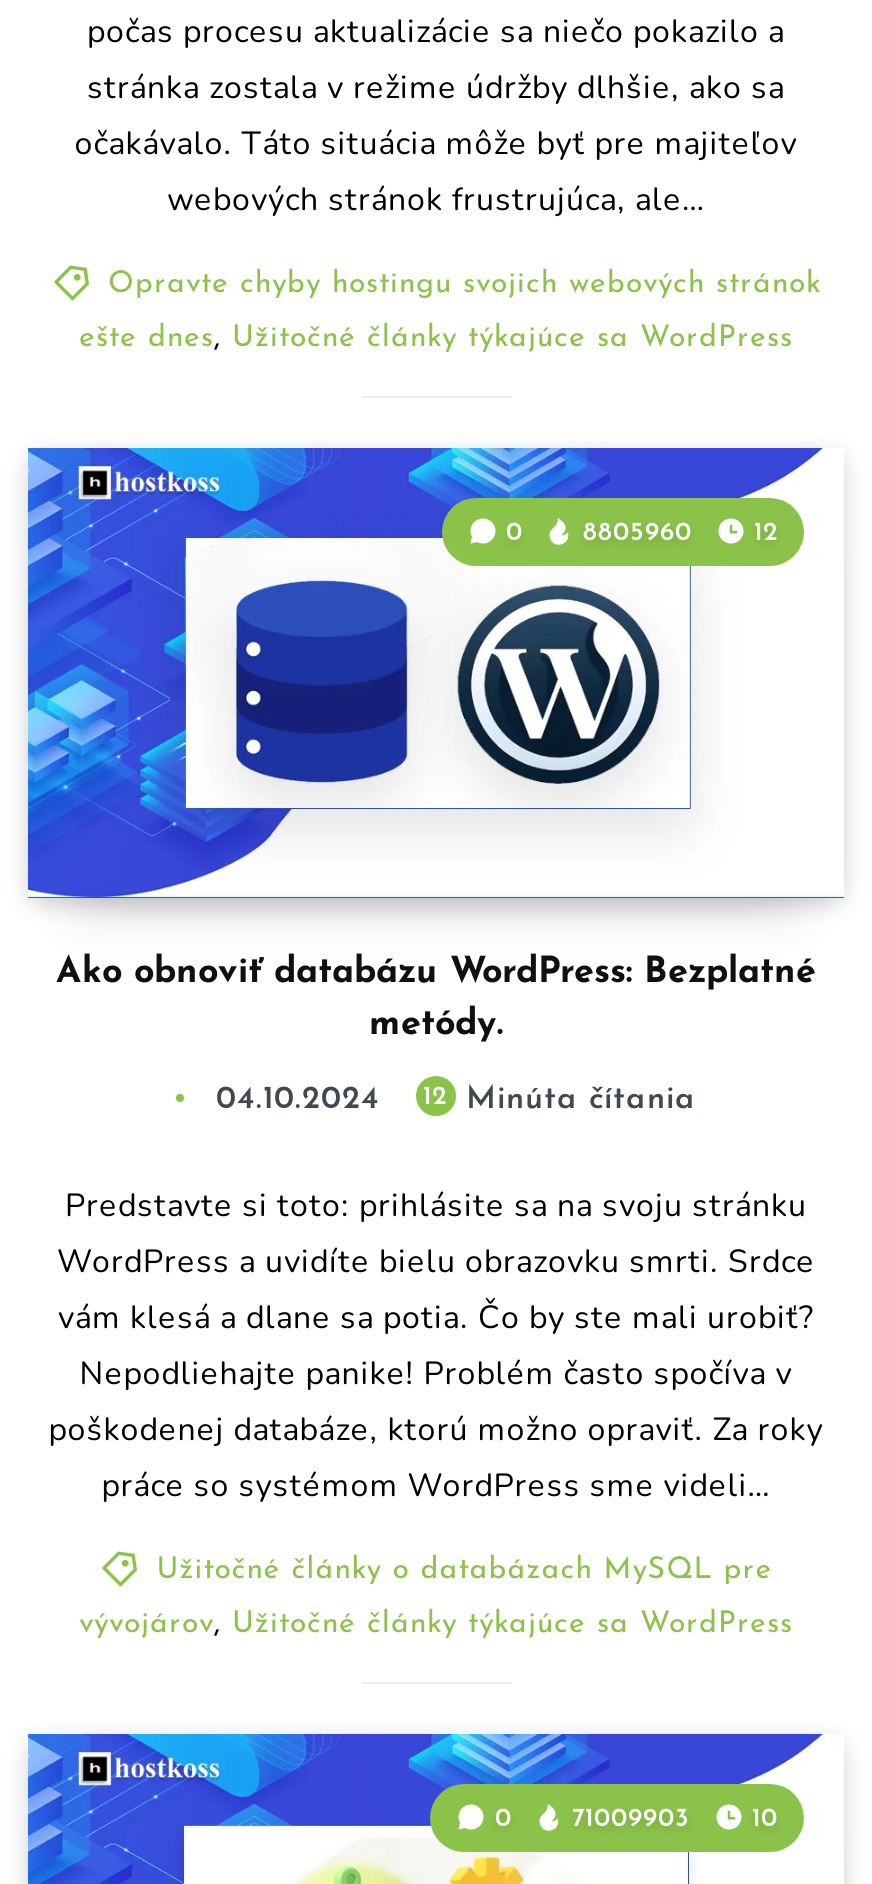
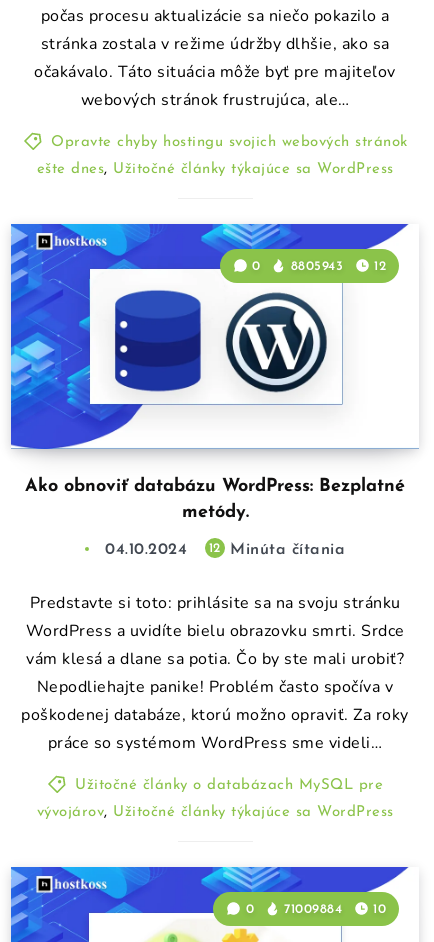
- 0 8805960
+ 0 8805943

- 0 71009903
+ 0 71009884
